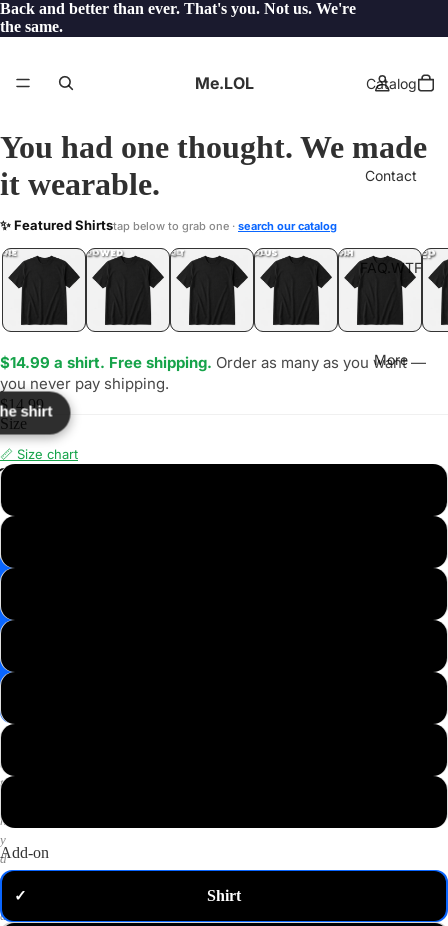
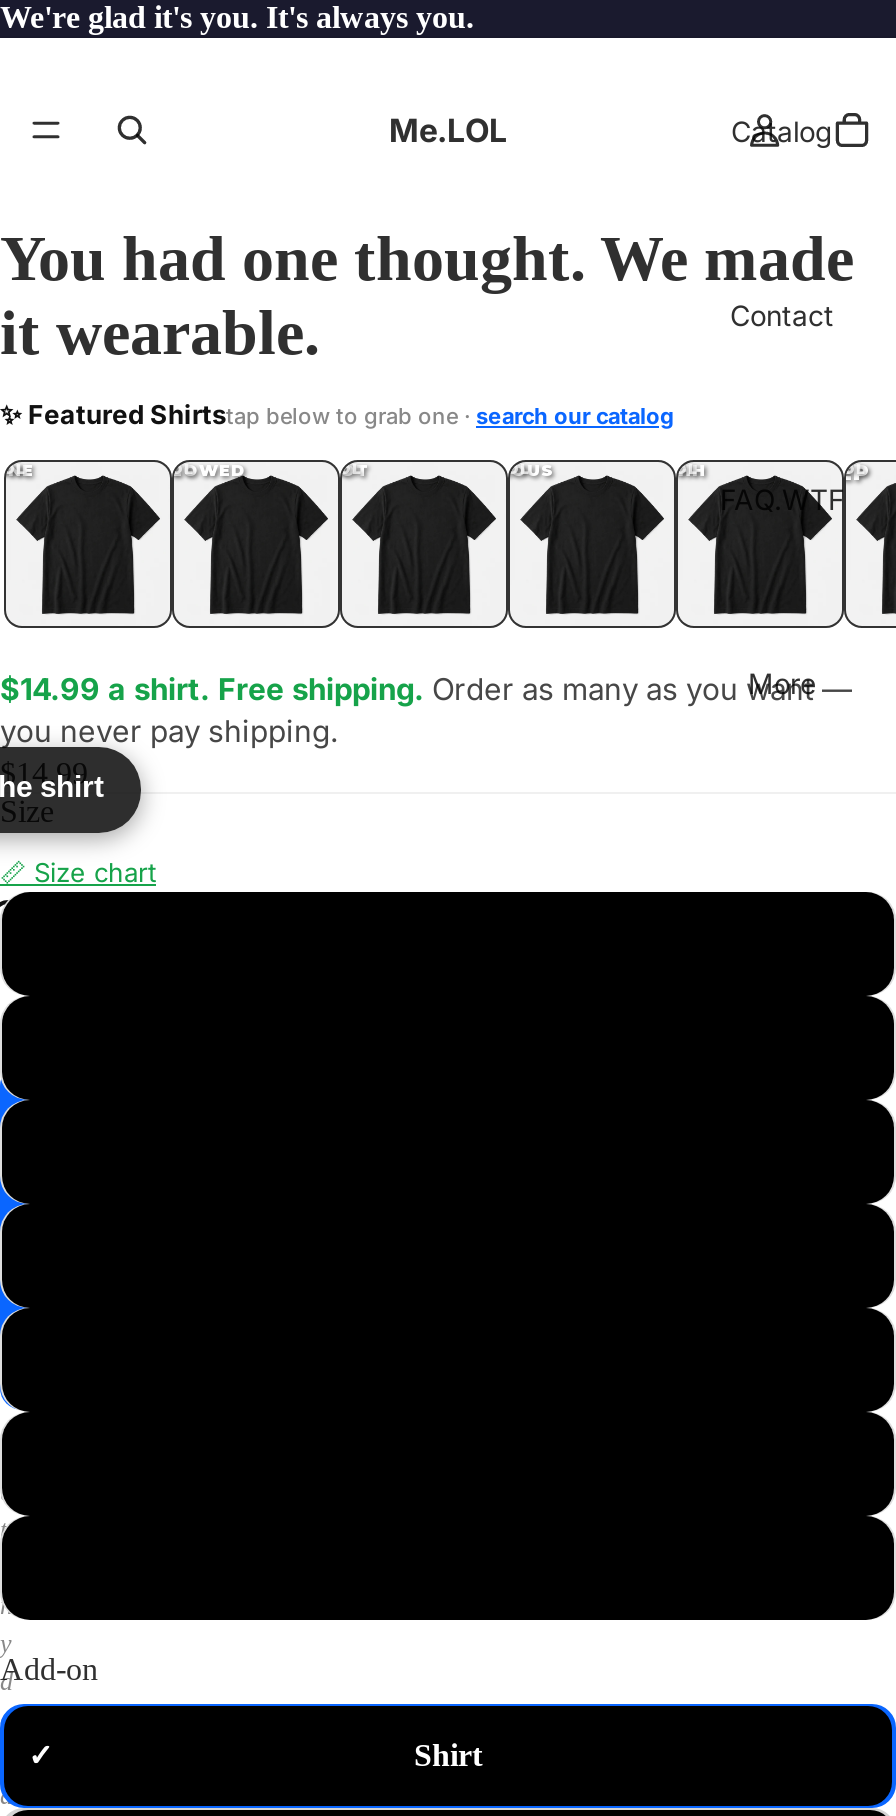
- Back and better than ever. That's you. Not us. We're
- the same.
+ We're glad it's you. It's always you.
